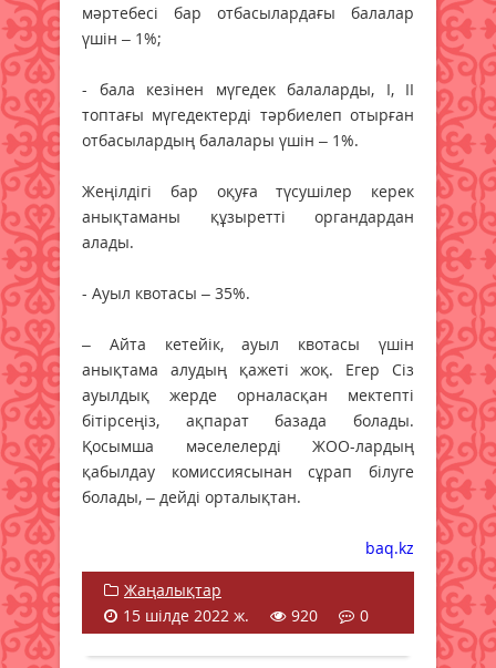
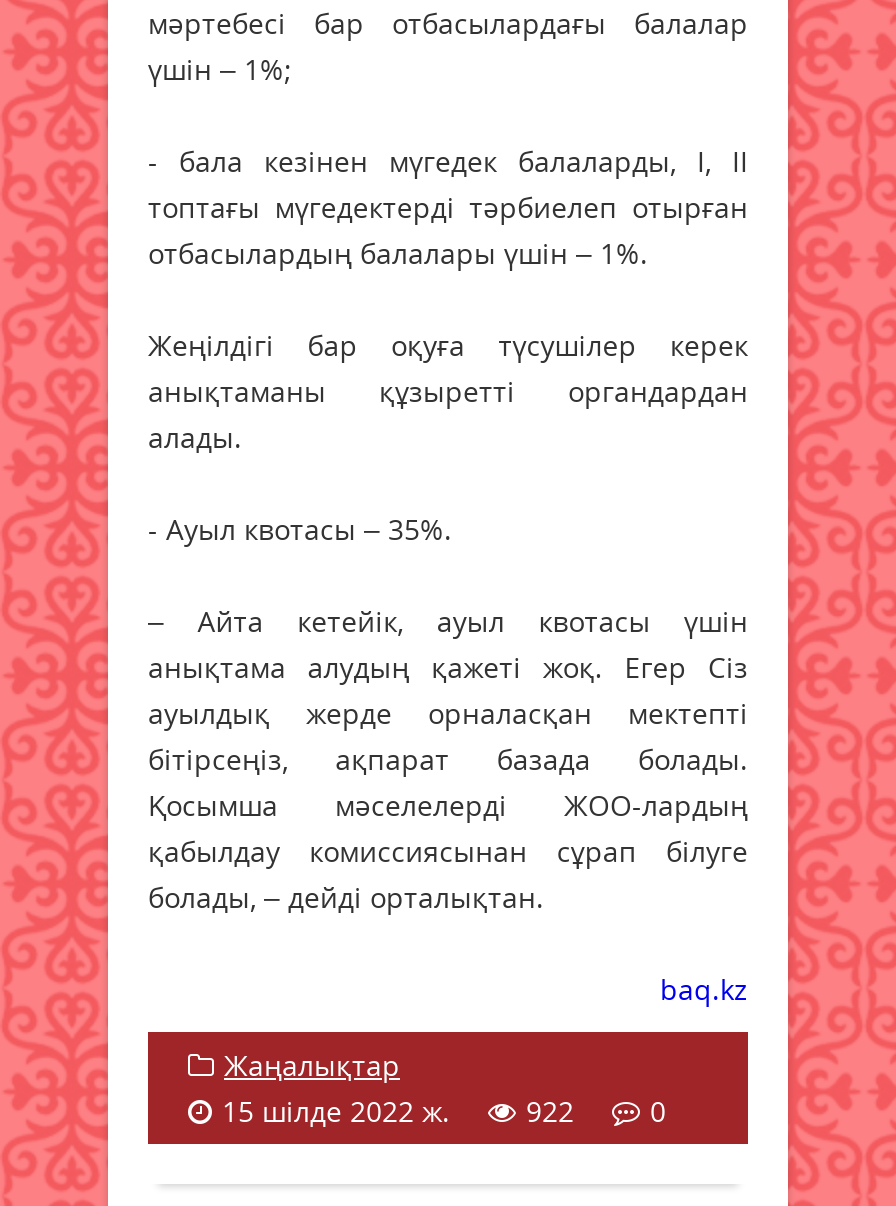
- 15 шілде 2022 ж. 920 0
+ 15 шілде 2022 ж. 922 0
